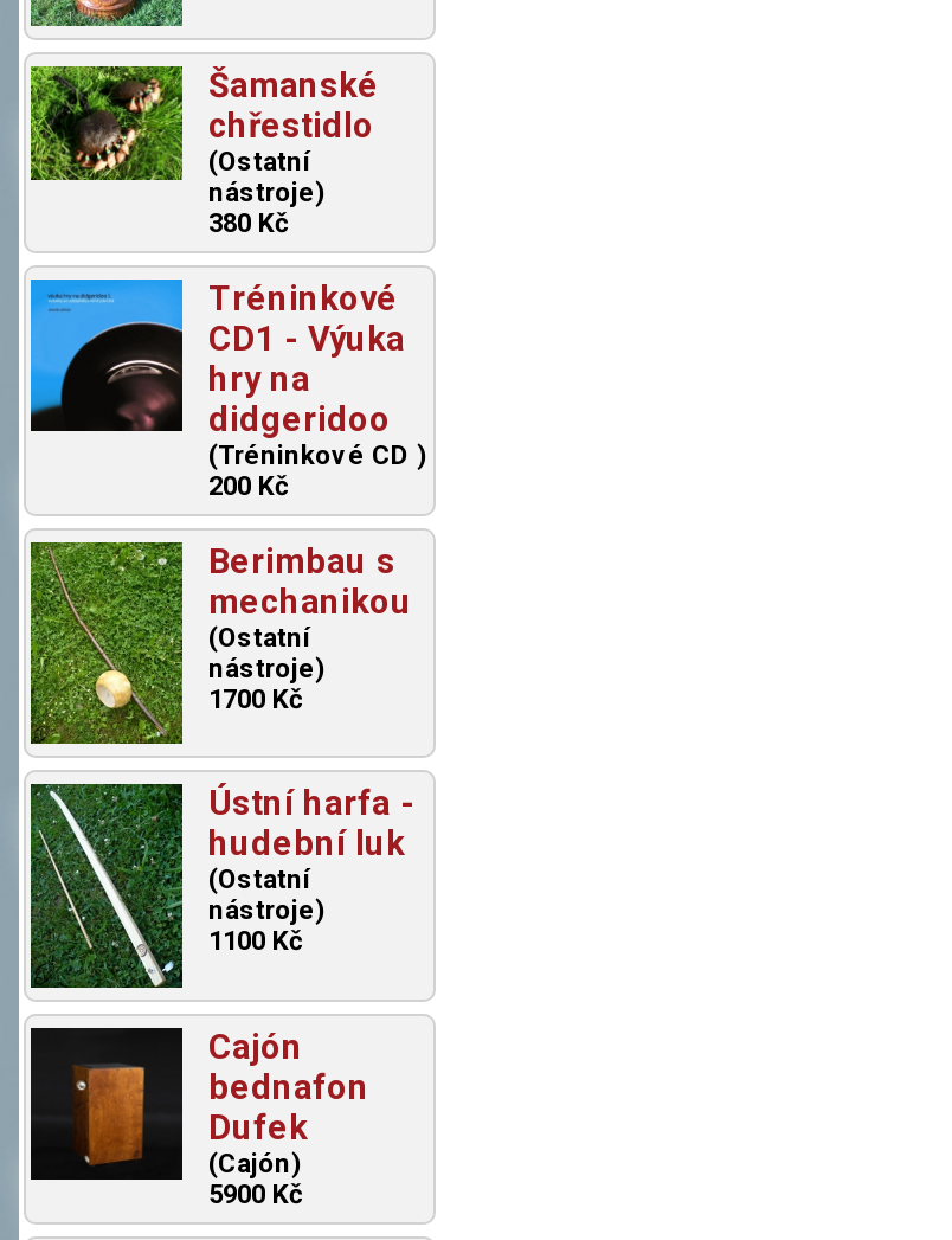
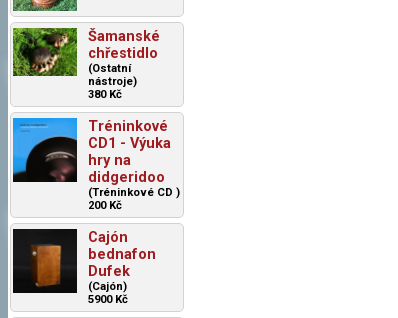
- [image]
- Berimbau s
- mechanikou
- (Ostatní
- nástroje)
- 1700 Kč
- Ústní harfa -
- hudební luk
- (Ostatní
- nástroje)
- 1100 Kč

- [image]
